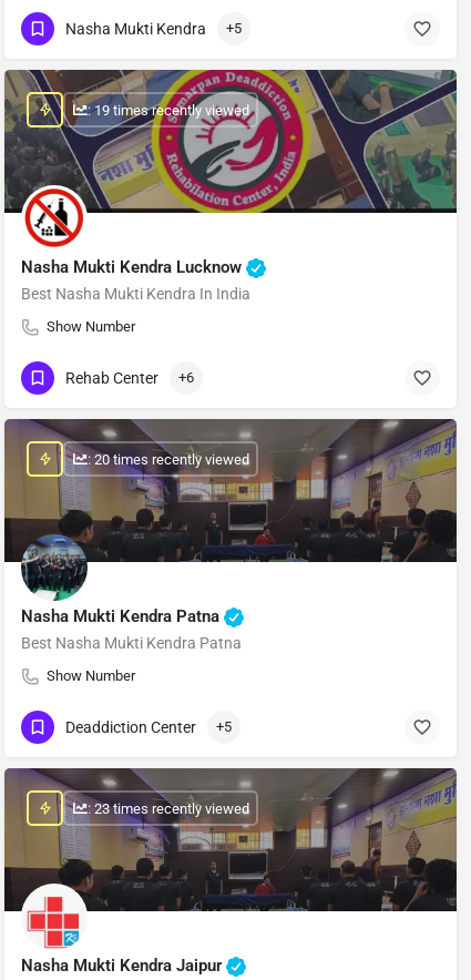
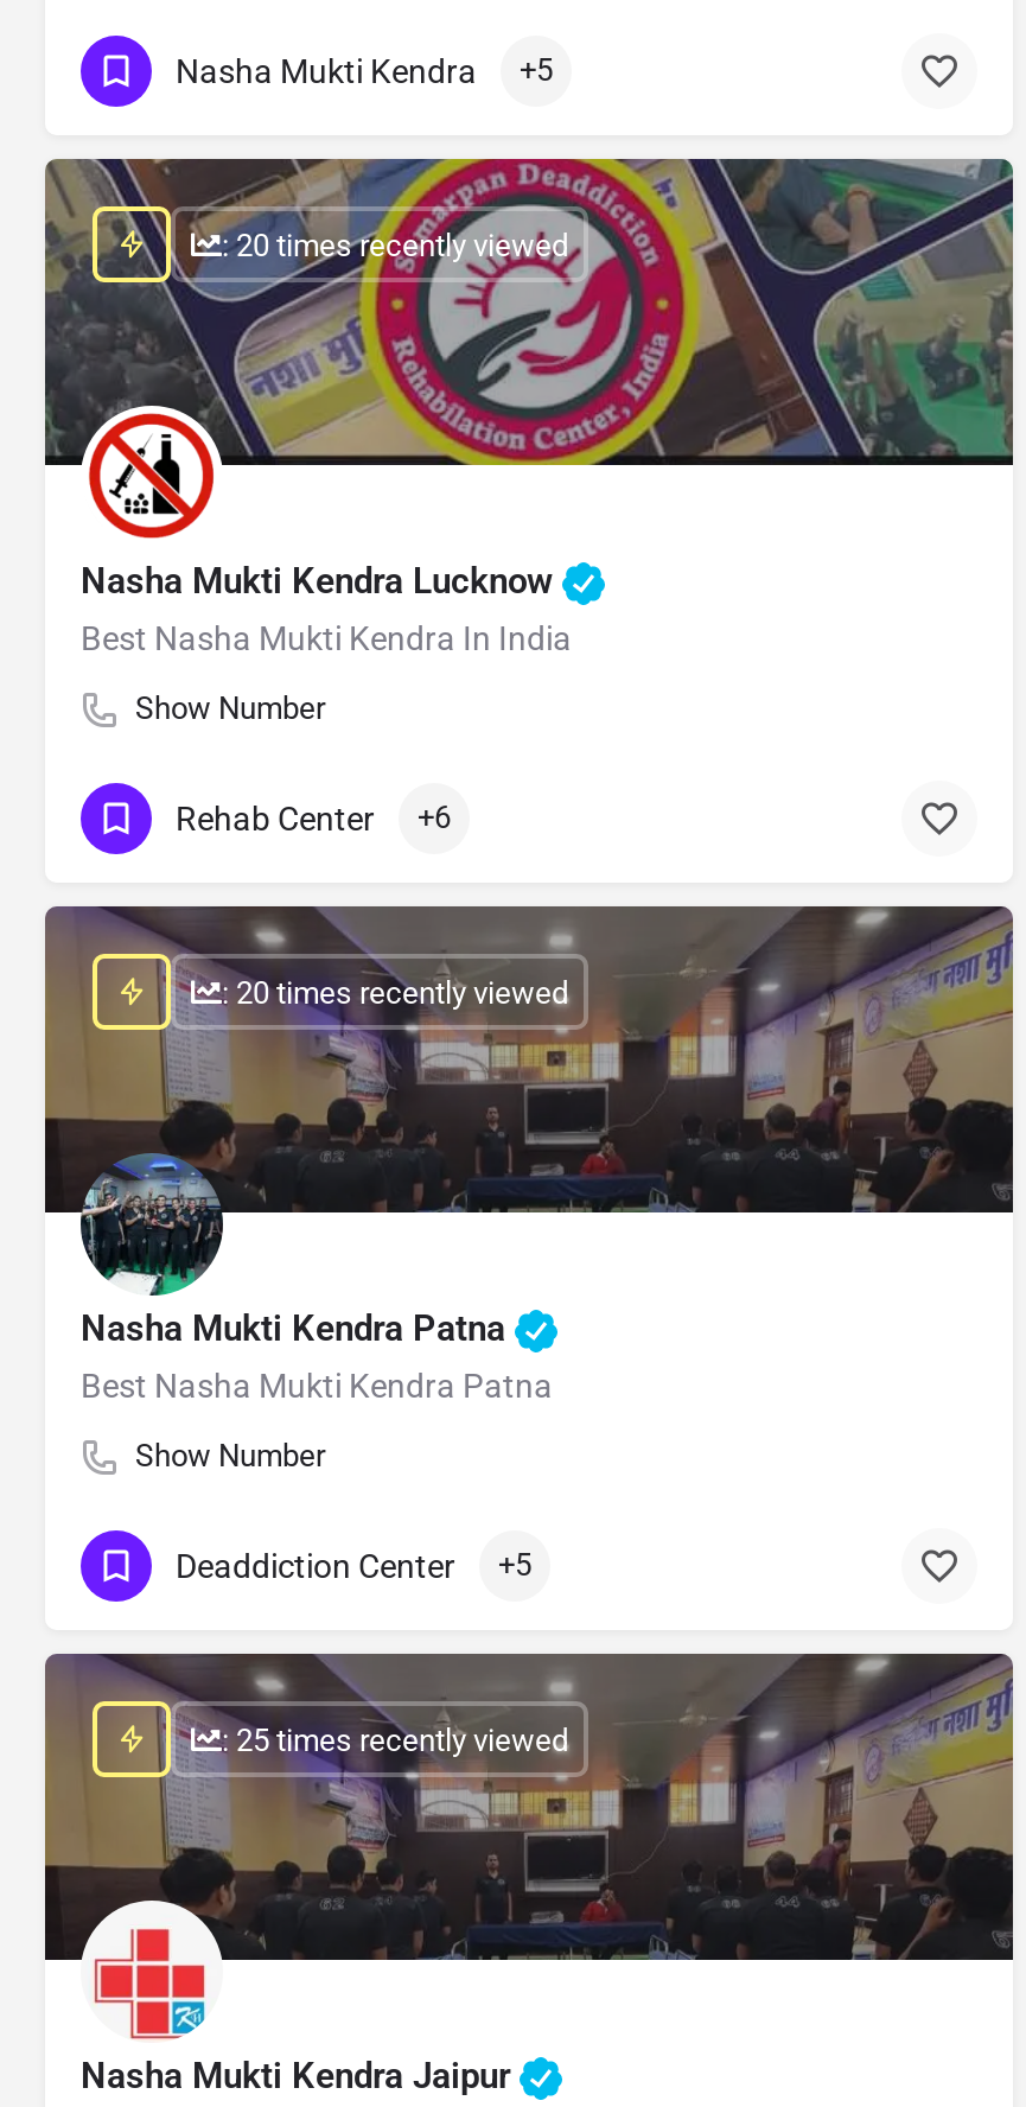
- : 19 times recently viewed
+ : 20 times recently viewed

- : 23 times recently viewed
+ : 25 times recently viewed
